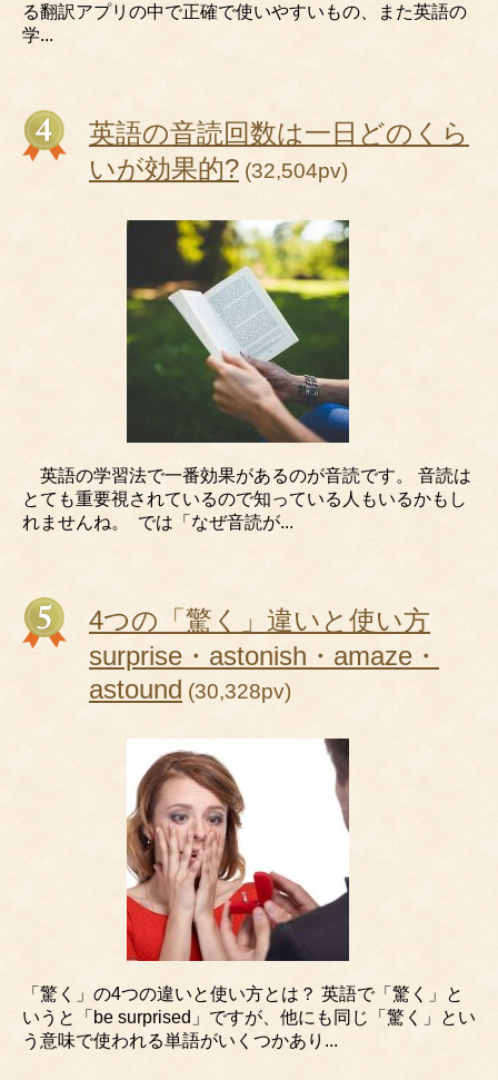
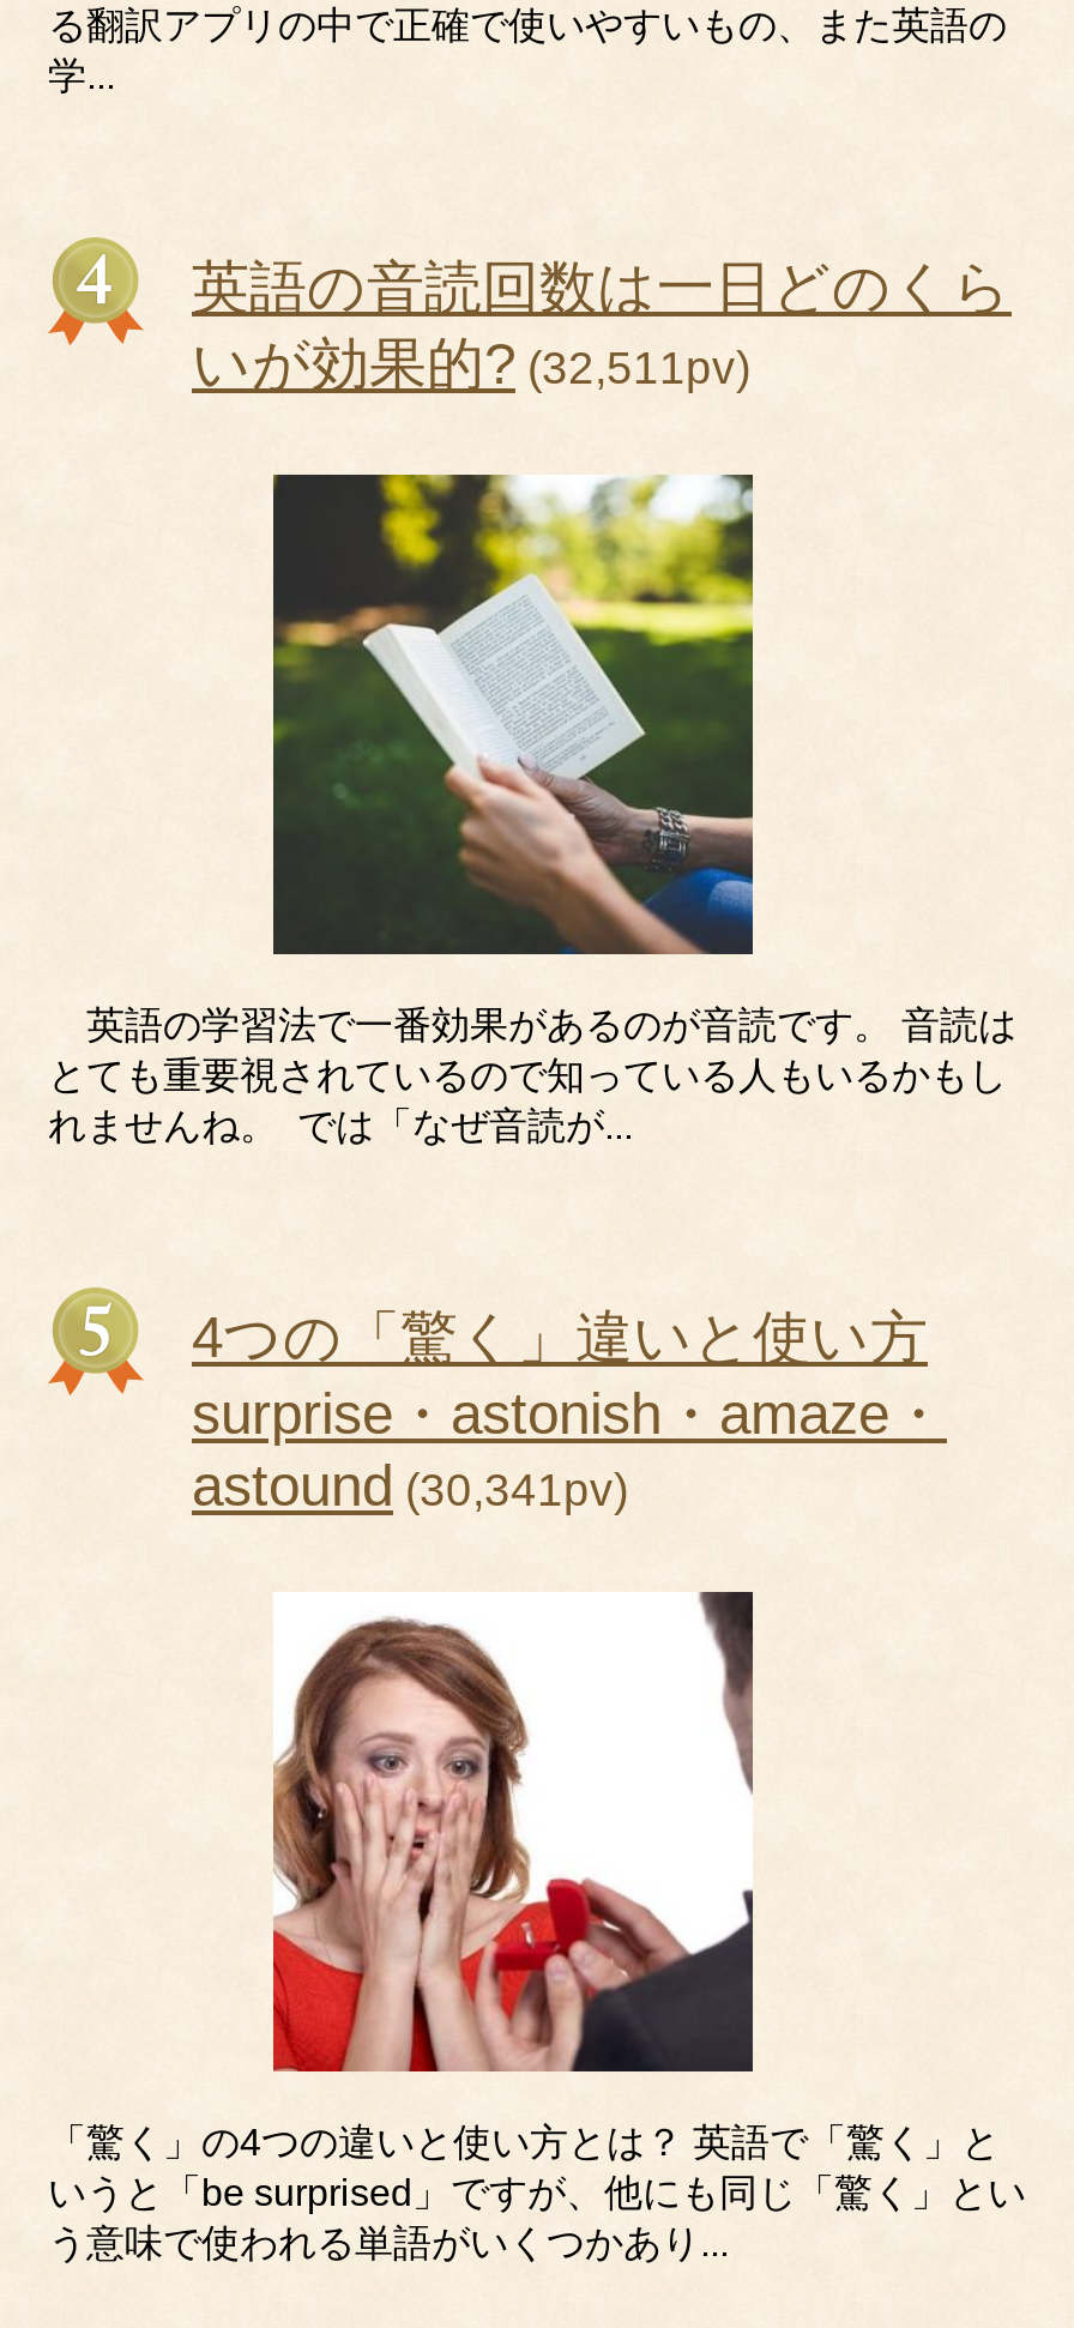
- いが効果的? (32,504pv)
+ いが効果的? (32,511pv)

- astound (30,328pv)
+ astound (30,341pv)
